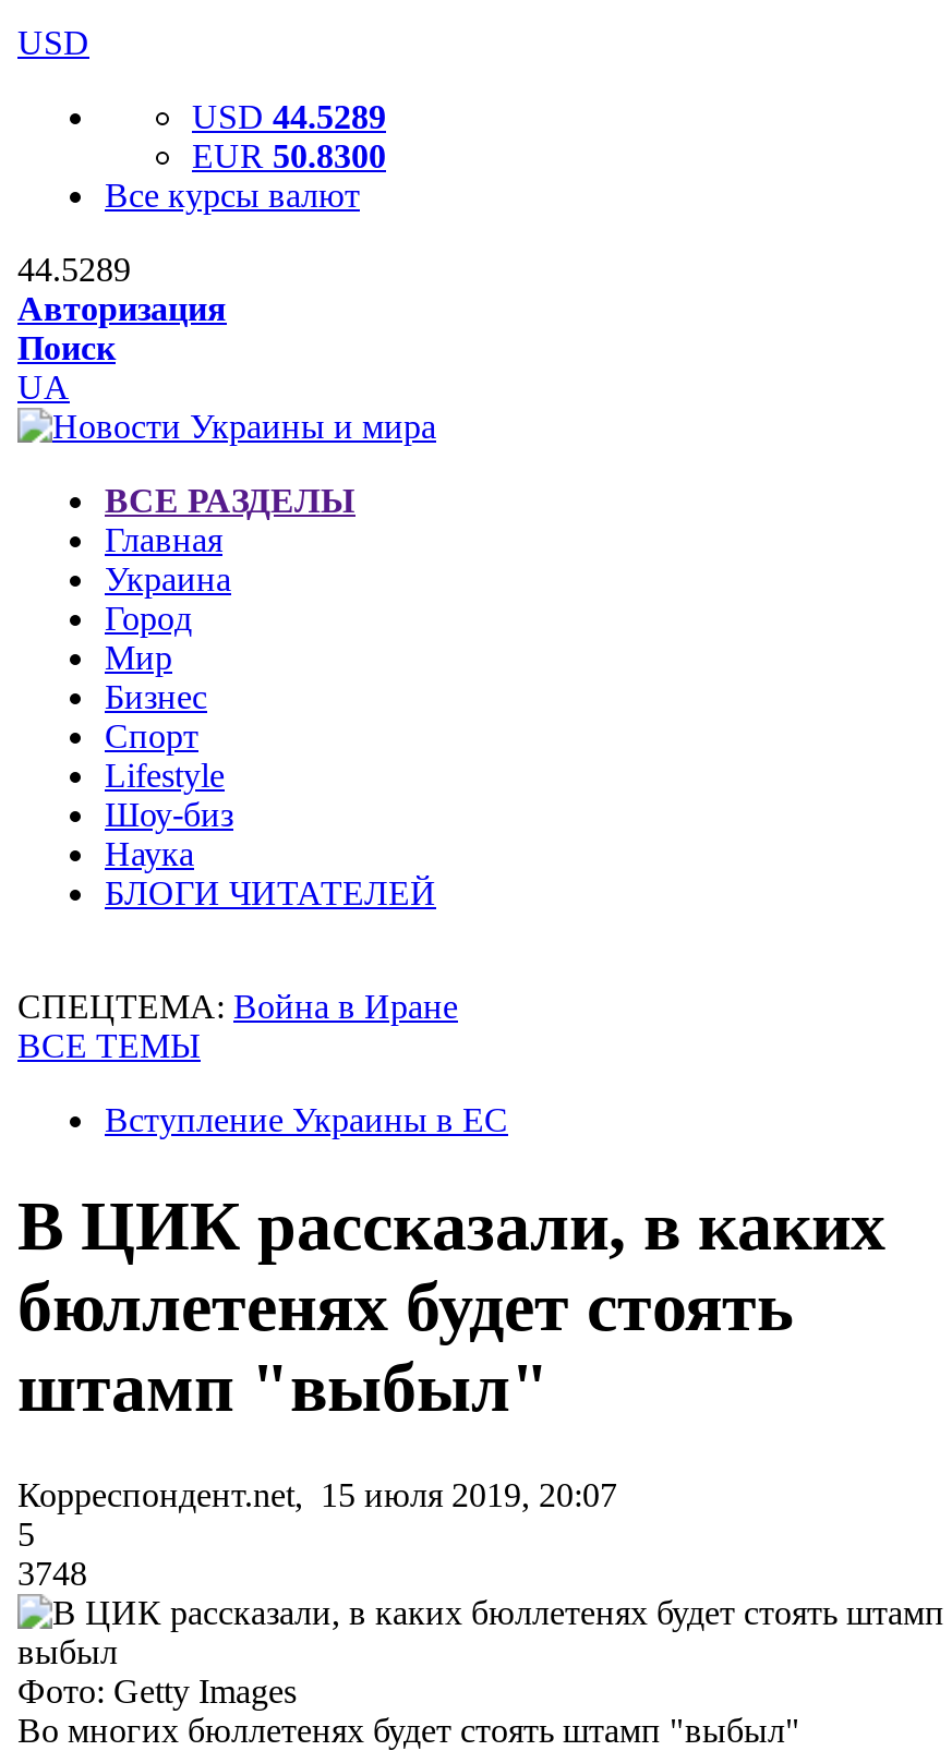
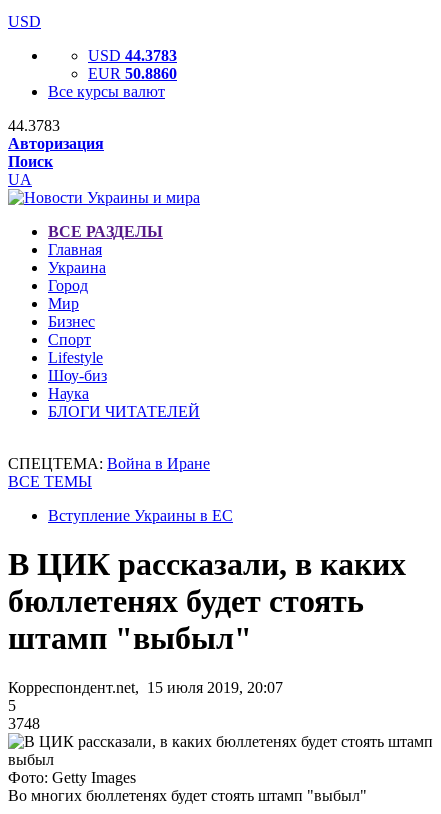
- USD 44.5289
+ USD 44.3783

- EUR 50.8300
+ EUR 50.8860

- 44.5289
+ 44.3783
